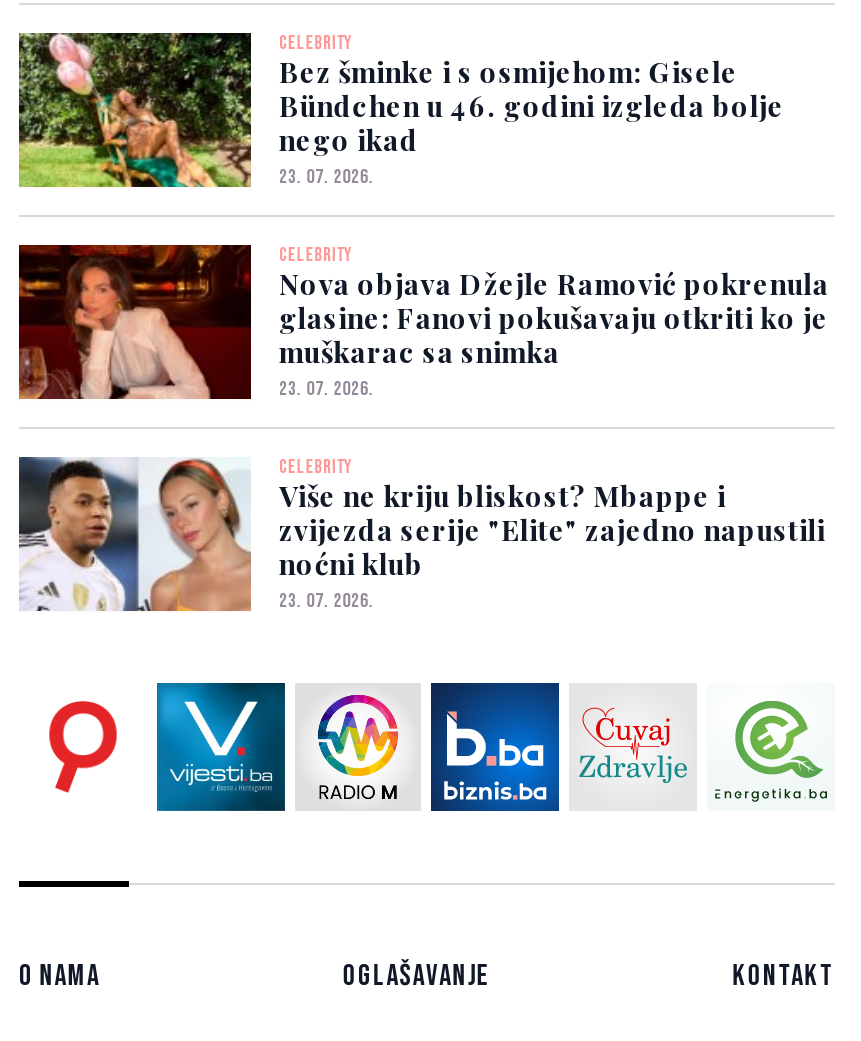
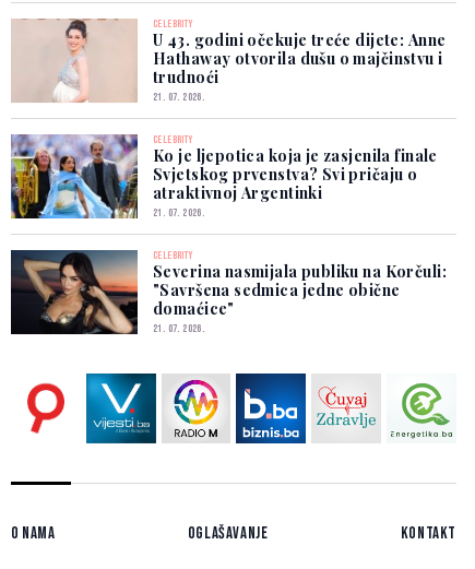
- [image]
- Bez šminke i s osmijehom: Gisele
- Bündchen u 46. godini izgleda bolje
- nego ikad
- 23. 07. 2026.
+ [image]
+ U 43. godini očekuje treće dijete: Anne
+ Hathaway otvorila dušu o majčinstvu i
+ trudnoći
+ 21. 07. 2026.

- [image]
- Nova objava Džejle Ramović pokrenula
- glasine: Fanovi pokušavaju otkriti ko je
- muškarac sa snimka
- 23. 07. 2026.
+ [image]
+ Ko je ljepotica koja je zasjenila finale
+ Svjetskog prvenstva? Svi pričaju o
+ atraktivnoj Argentinki
+ 21. 07. 2026.

- [image]
- Više ne kriju bliskost? Mbappe i
- zvijezda serije "Elite" zajedno napustili
- noćni klub
- 23. 07. 2026.
+ [image]
+ Severina nasmijala publiku na Korčuli:
+ "Savršena sedmica jedne obične
+ domaćice"
+ 21. 07. 2026.
